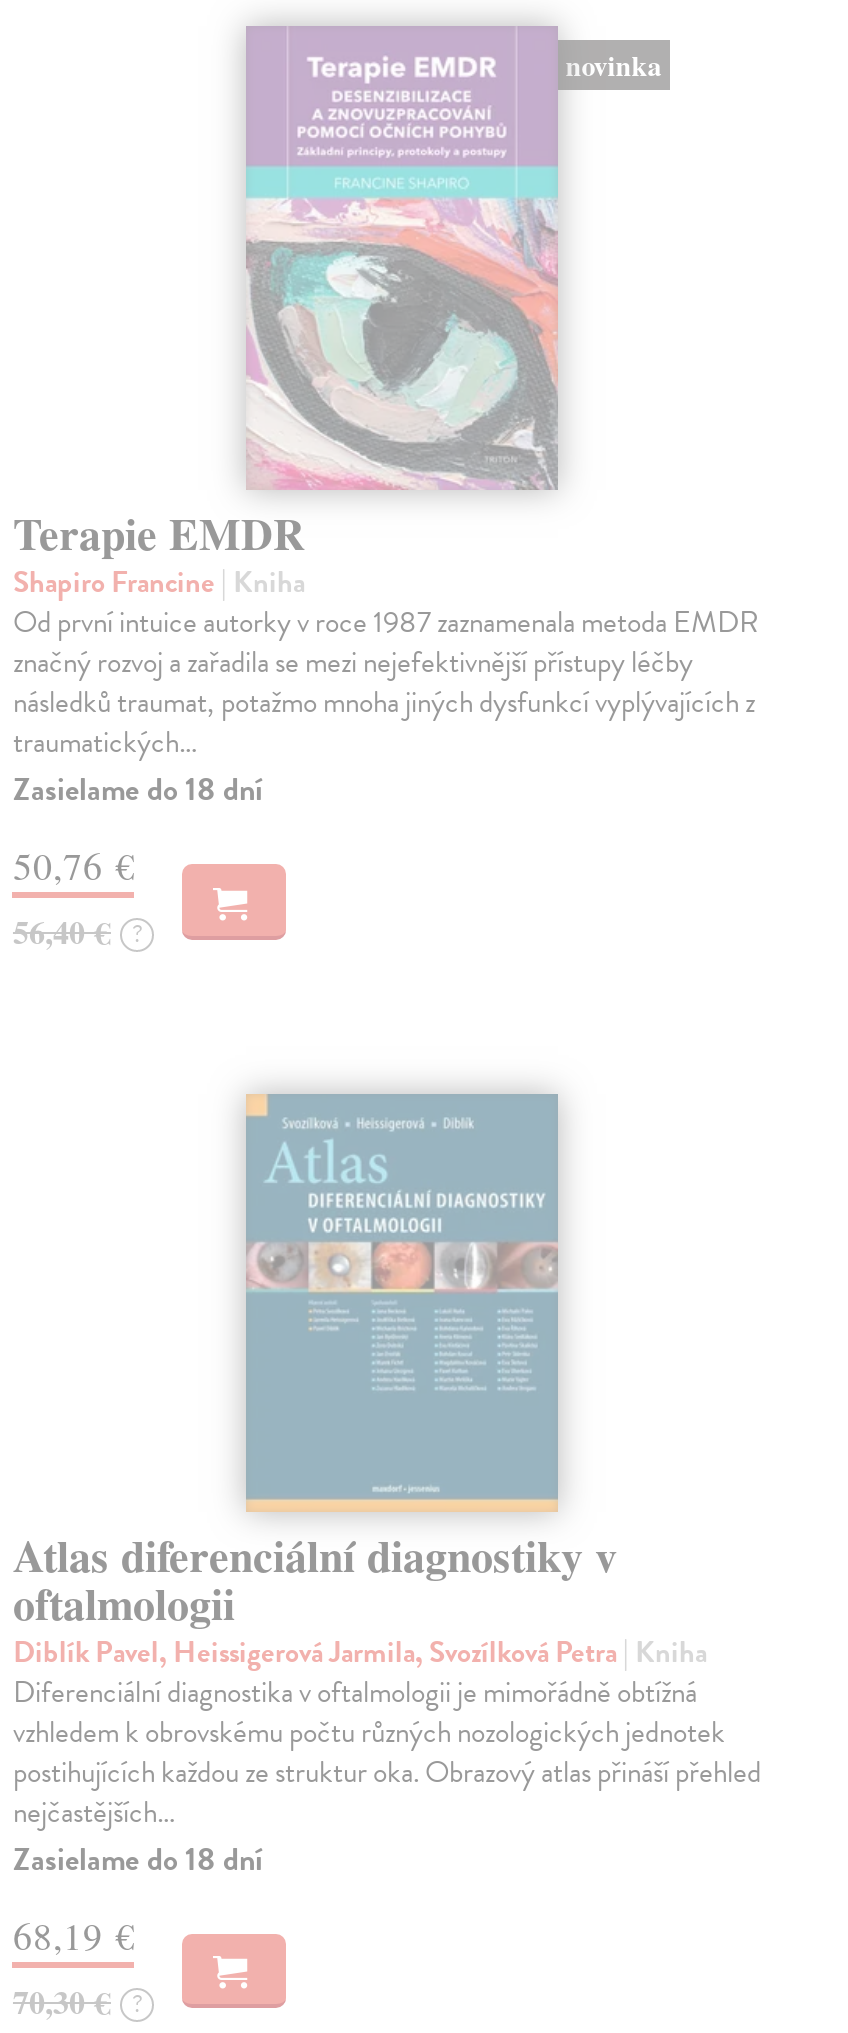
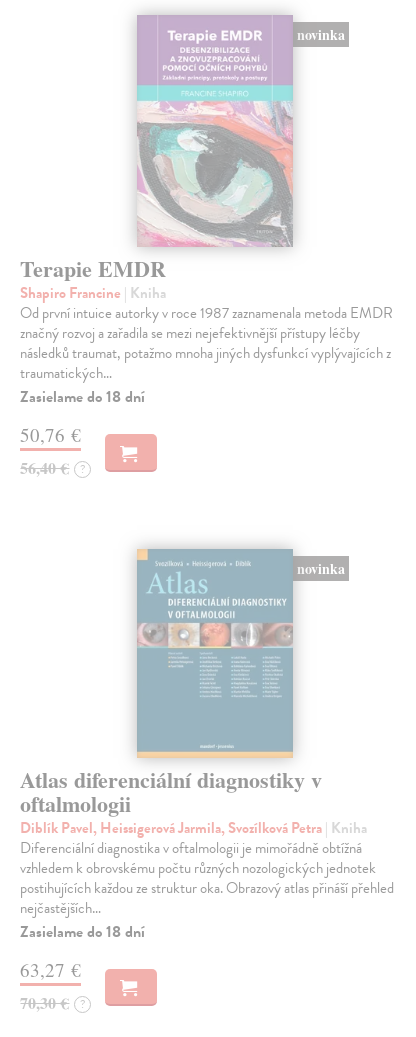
+ novinka

- 68,19 €
+ 63,27 €
